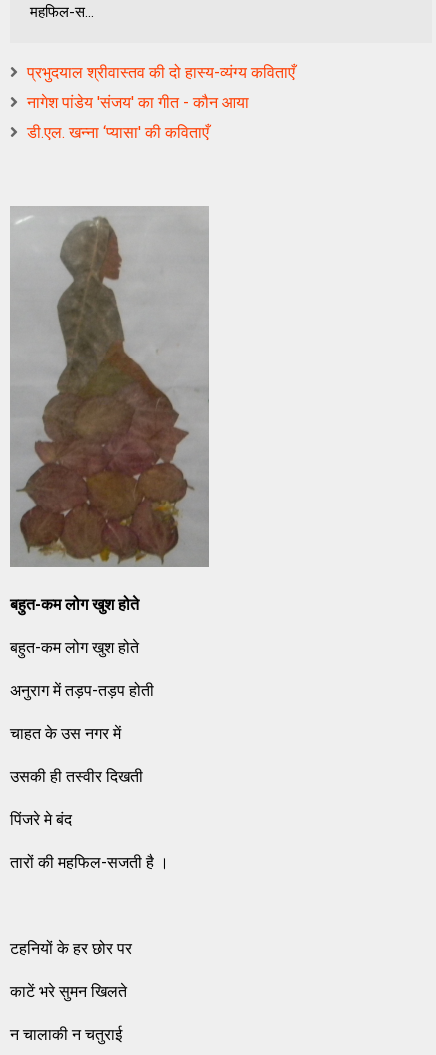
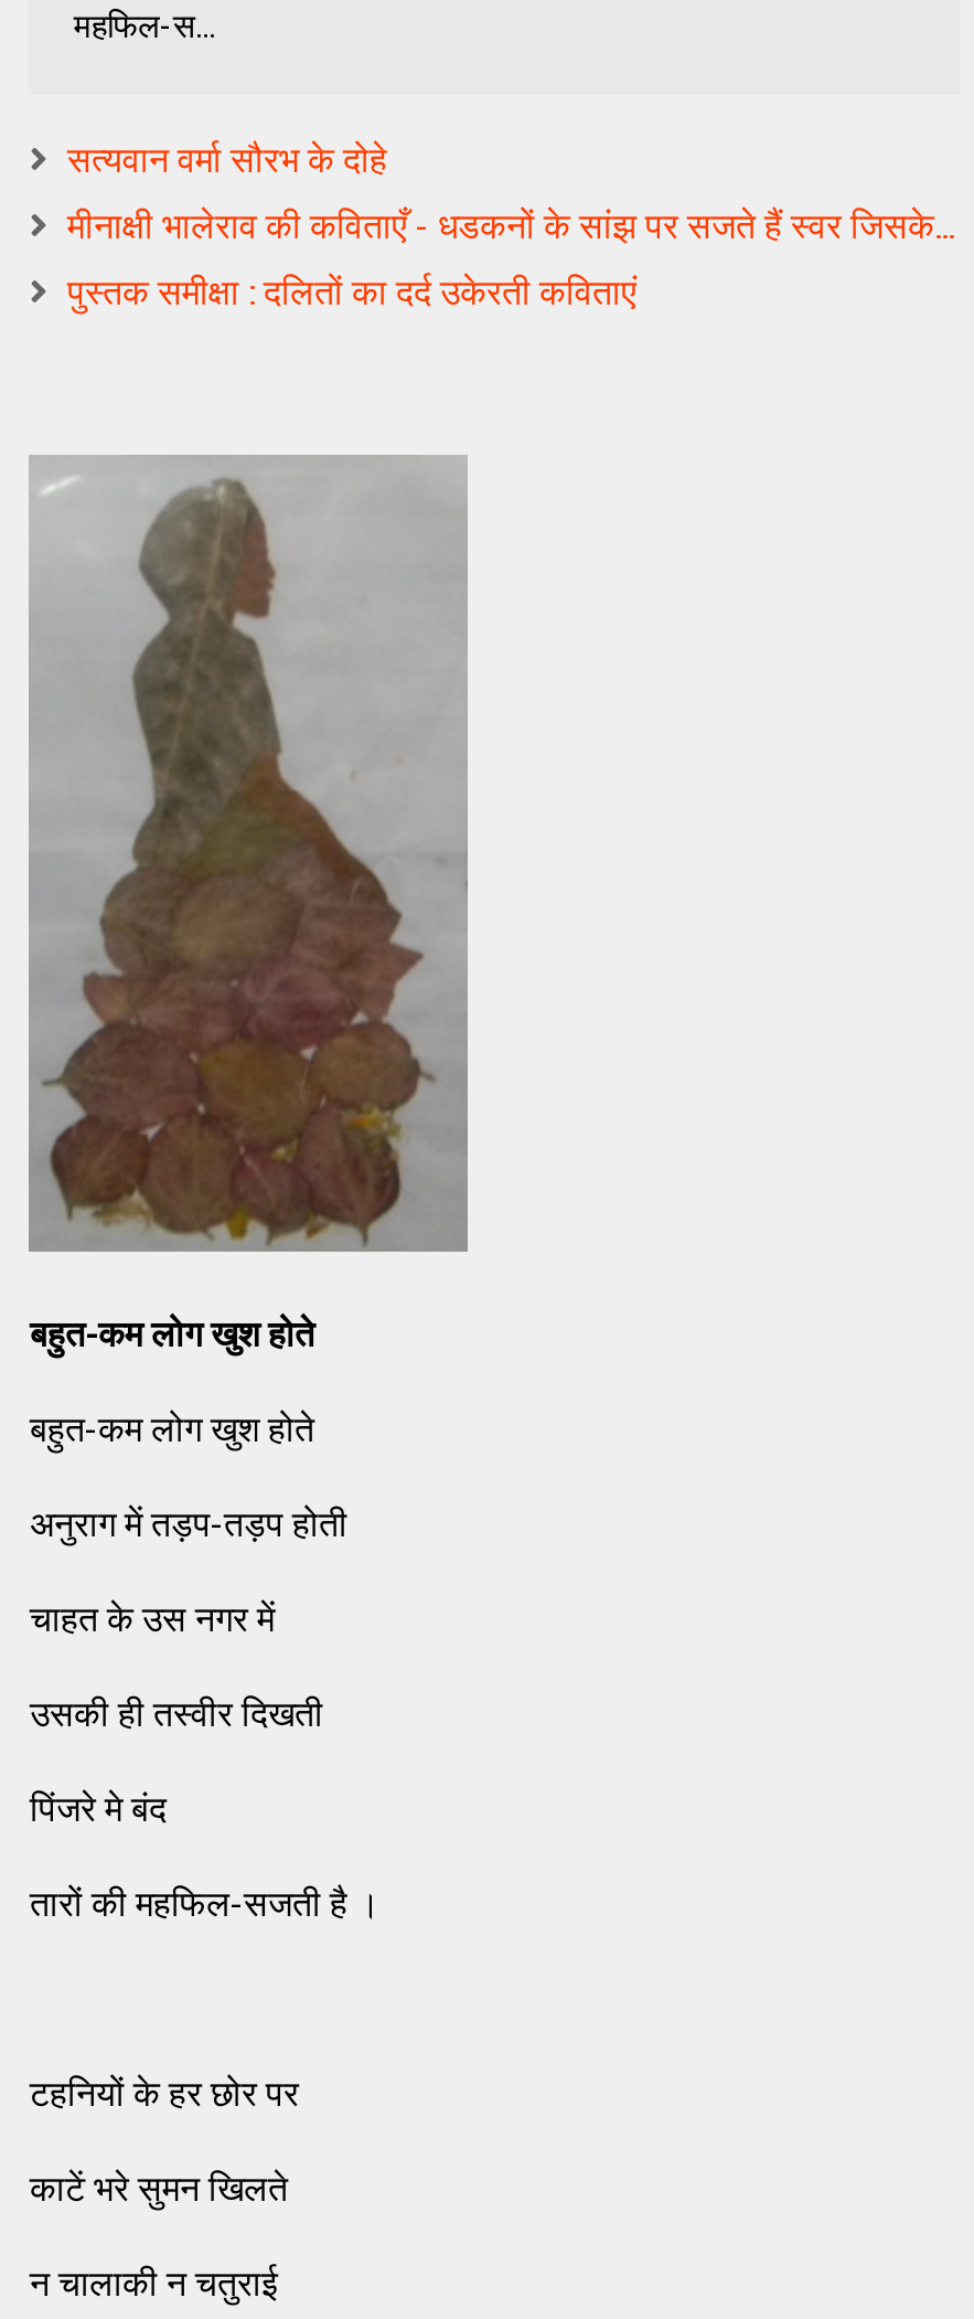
- प्रभुदयाल श्रीवास्तव की दो हास्य-व्यंग्य कविताएँ
+ सत्यवान वर्मा सौरभ के दोहे

- नागेश पांडेय 'संजय' का गीत - कौन आया
+ मीनाक्षी भालेराव की कविताएँ - धडकनों के सांझ पर सजते हैं स्वर जिसके...

- डी.एल. खन्‍ना ‘प्‍यासा' की कविताएँ
+ पुस्‍तक समीक्षा : दलितों का दर्द उकेरती कविताएं
